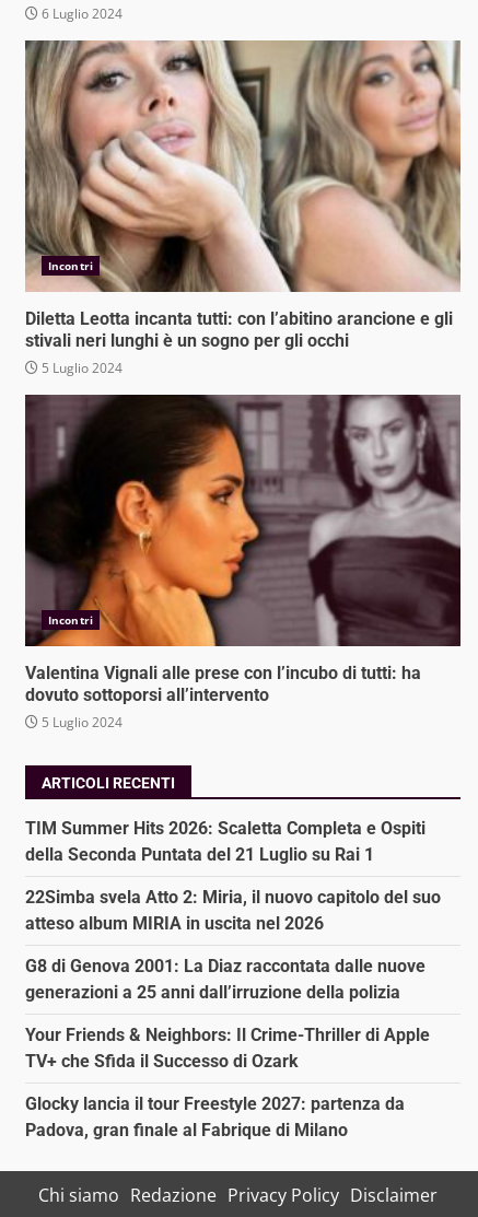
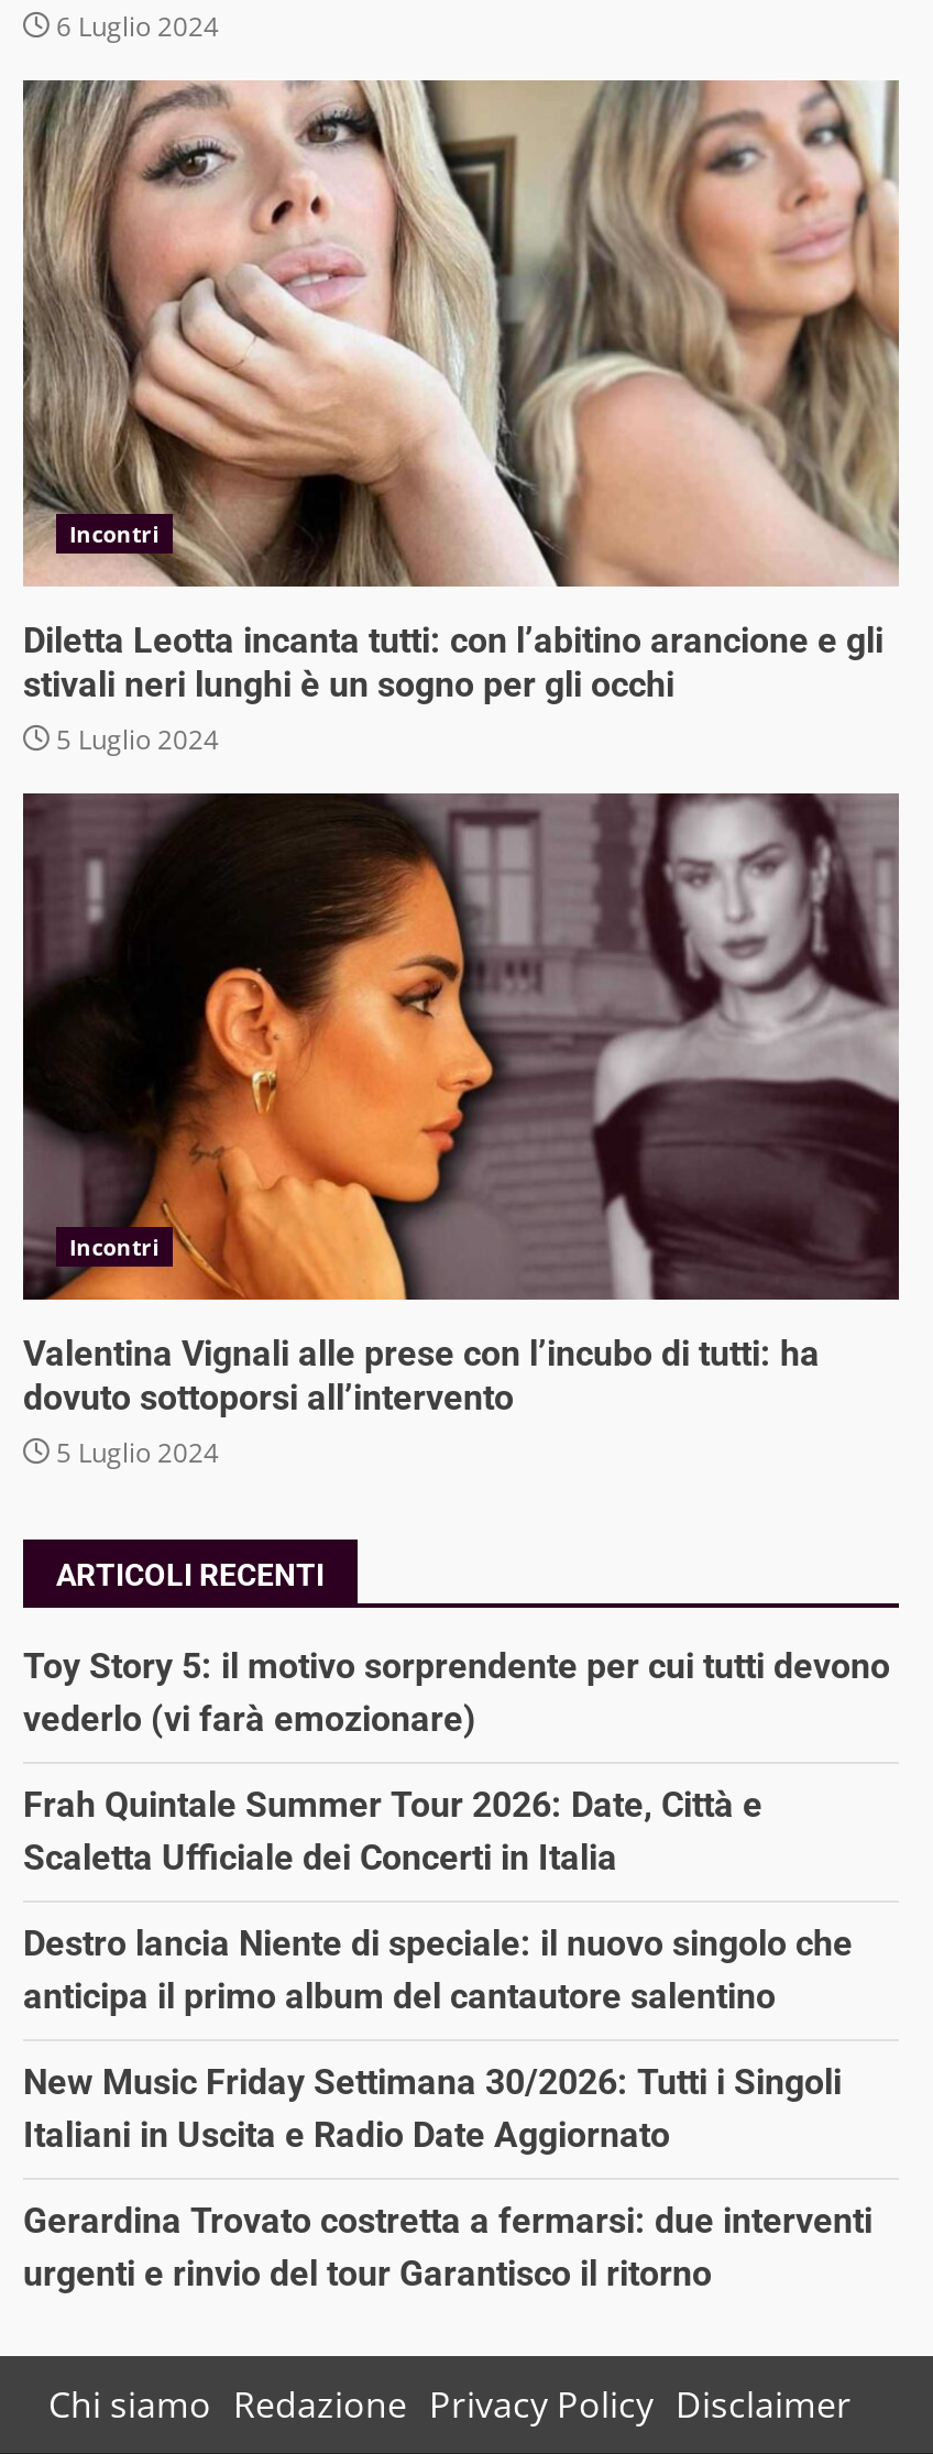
- TIM Summer Hits 2026: Scaletta Completa e Ospiti
- della Seconda Puntata del 21 Luglio su Rai 1
+ Toy Story 5: il motivo sorprendente per cui tutti devono
+ vederlo (vi farà emozionare)

- 22Simba svela Atto 2: Miria, il nuovo capitolo del suo
- atteso album MIRIA in uscita nel 2026
+ Frah Quintale Summer Tour 2026: Date, Città e
+ Scaletta Ufficiale dei Concerti in Italia

- G8 di Genova 2001: La Diaz raccontata dalle nuove
- generazioni a 25 anni dall’irruzione della polizia
+ Destro lancia Niente di speciale: il nuovo singolo che
+ anticipa il primo album del cantautore salentino

- Your Friends & Neighbors: Il Crime-Thriller di Apple
- TV+ che Sfida il Successo di Ozark
+ New Music Friday Settimana 30/2026: Tutti i Singoli
+ Italiani in Uscita e Radio Date Aggiornato

- Glocky lancia il tour Freestyle 2027: partenza da
- Padova, gran finale al Fabrique di Milano
+ Gerardina Trovato costretta a fermarsi: due interventi
+ urgenti e rinvio del tour Garantisco il ritorno
